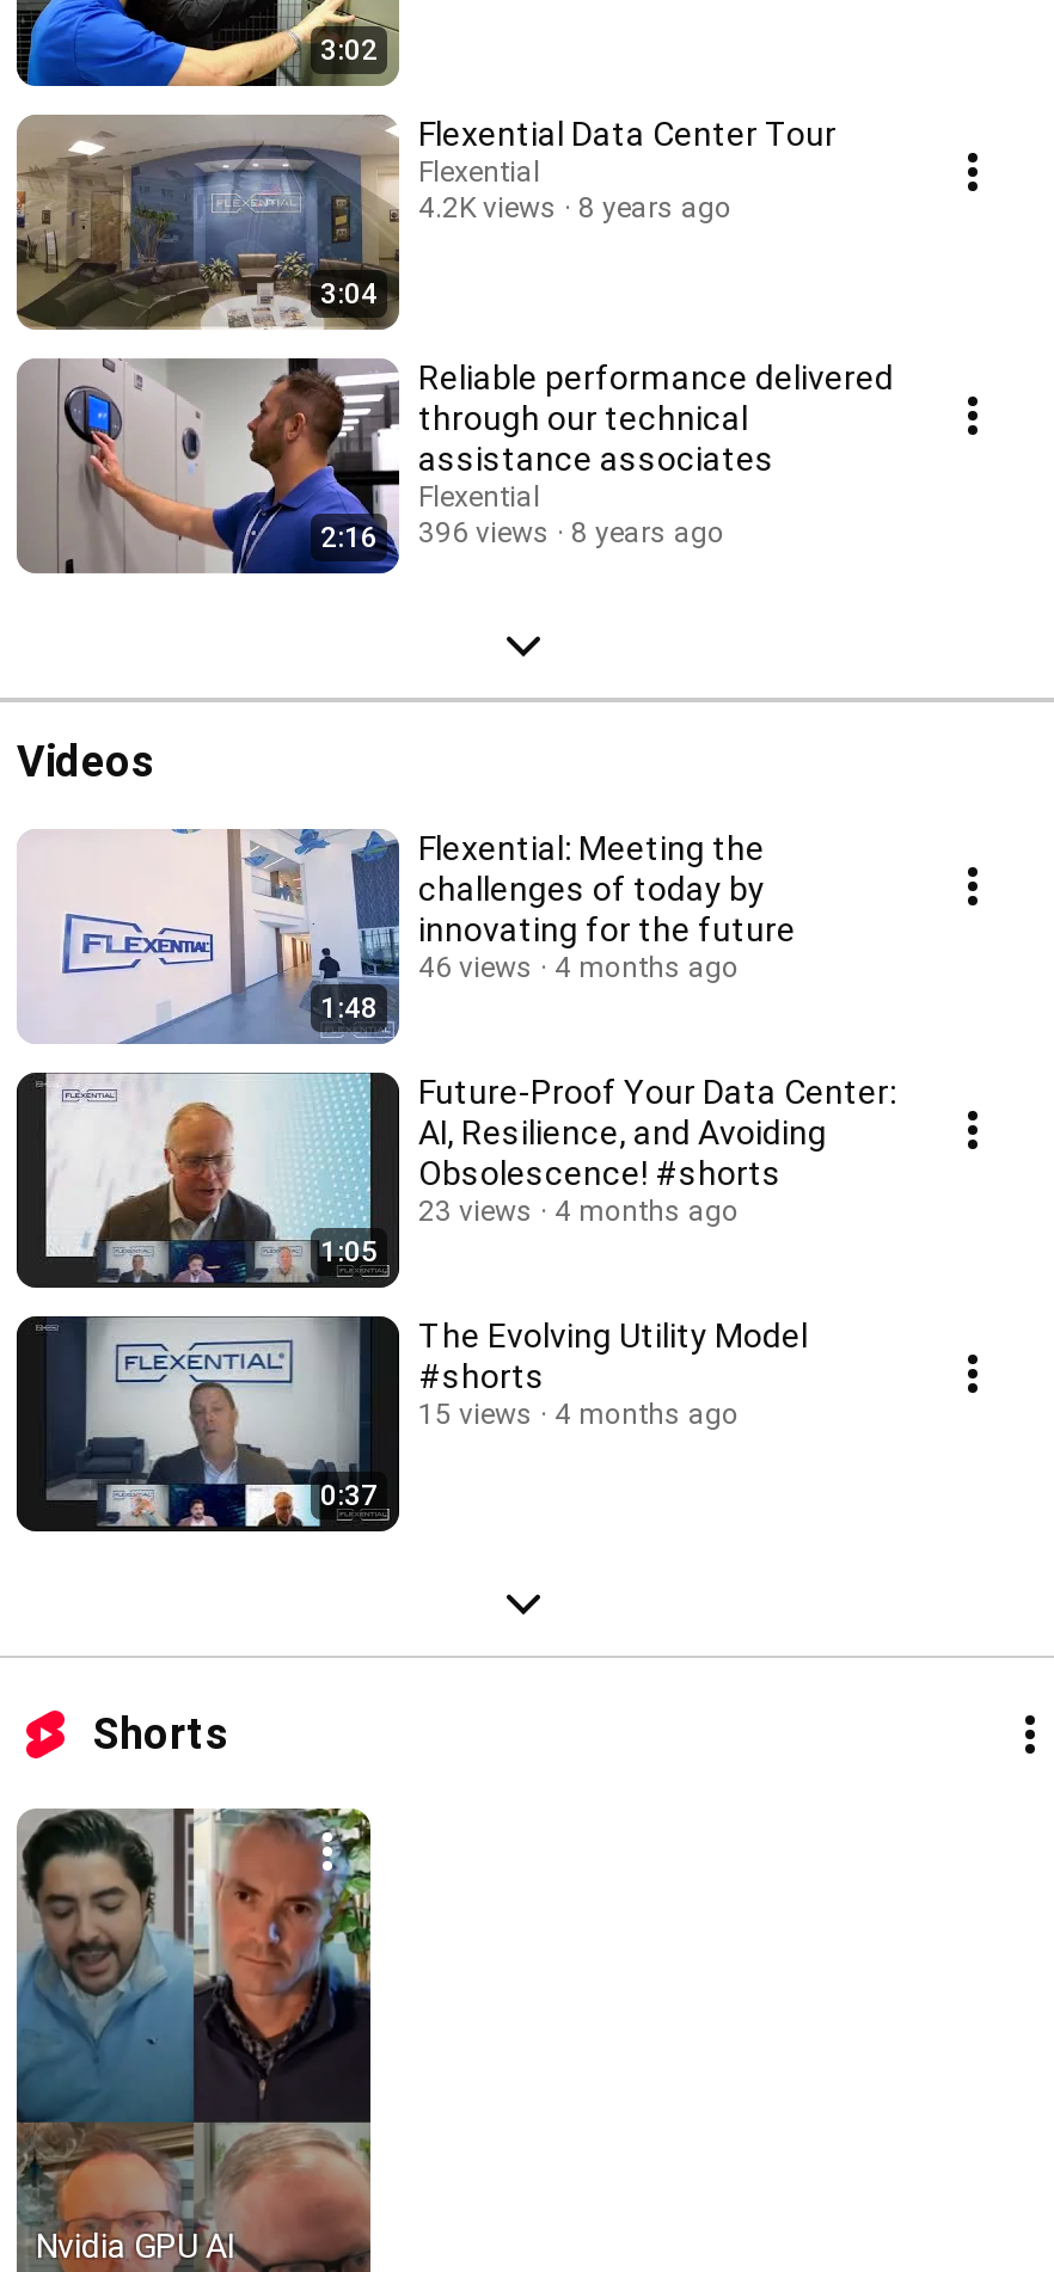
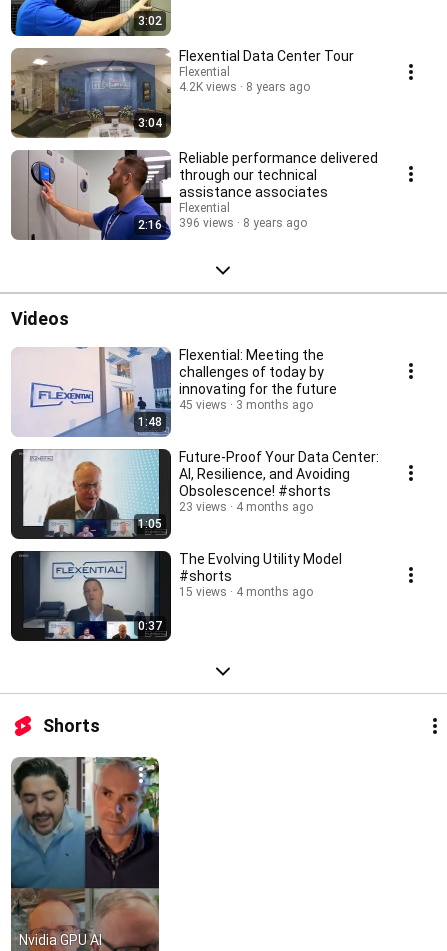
- 46 views
+ 45 views

- 4 months ago
+ 3 months ago
